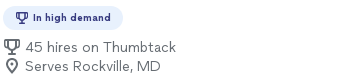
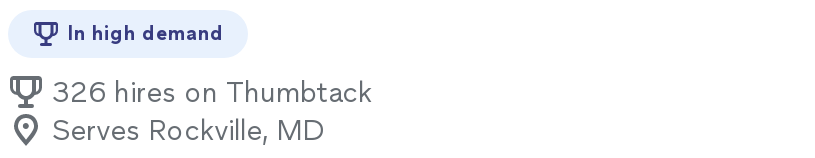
- 45 hires on Thumbtack
+ 326 hires on Thumbtack
